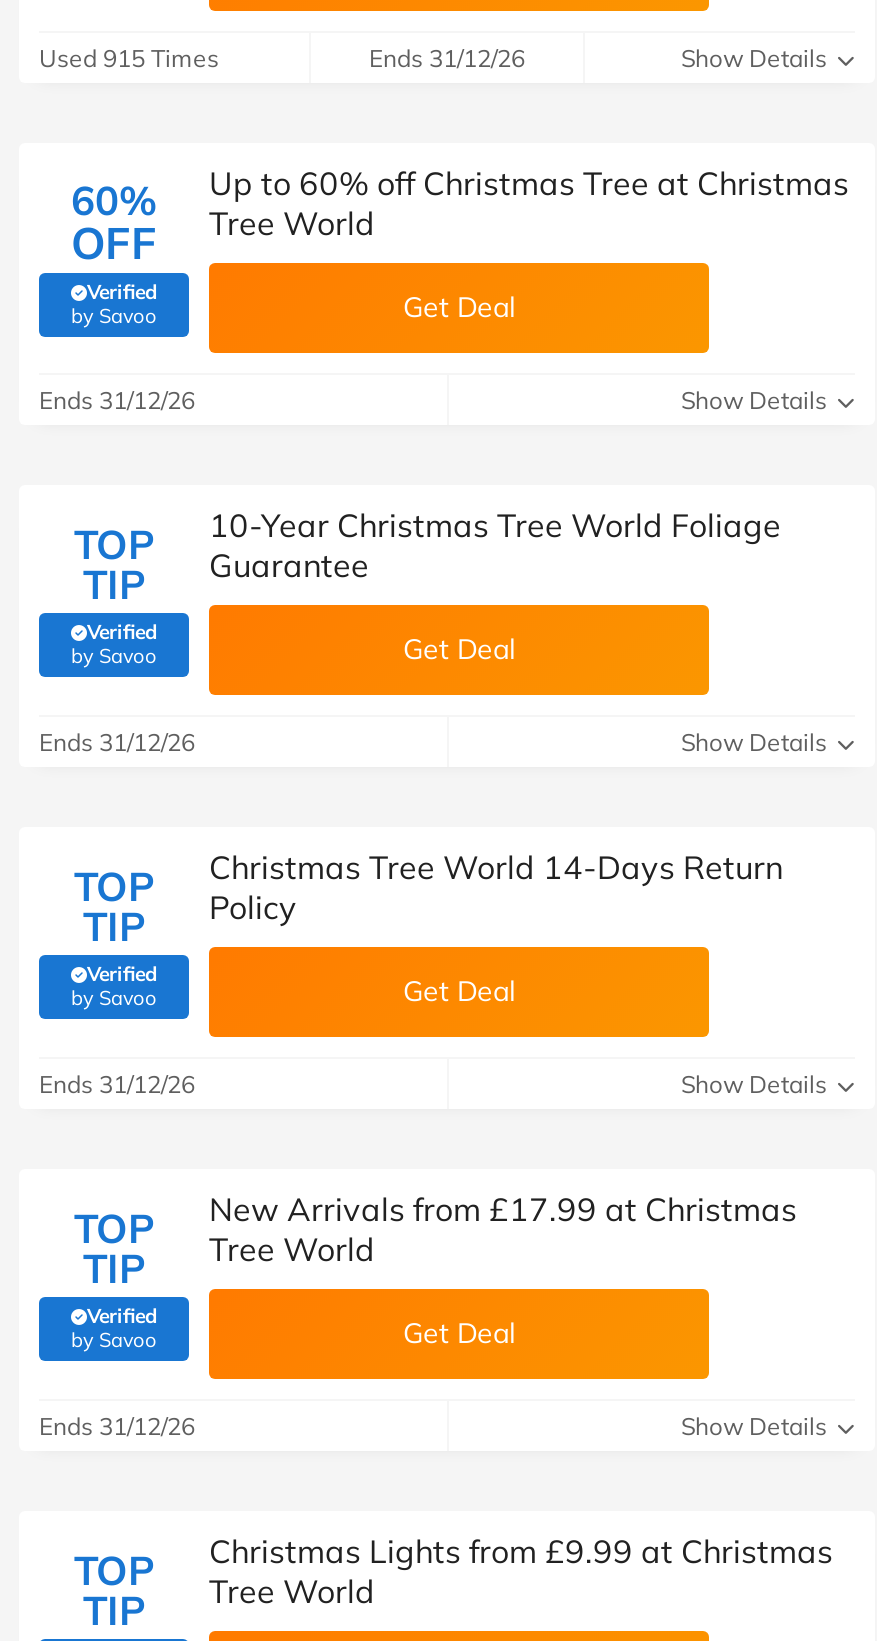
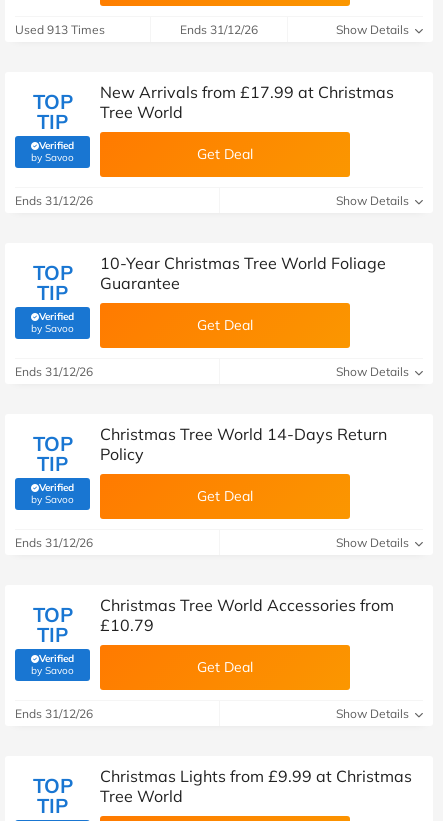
- Used 915 Times
+ Used 913 Times

- 60%
- OFF
+ TOP
+ TIP

- Up to 60% off Christmas Tree at Christmas

moved up: New Arrivals from £17.99 at Christmas

- Tree World
+ Christmas Tree World Accessories from
+ £10.79
